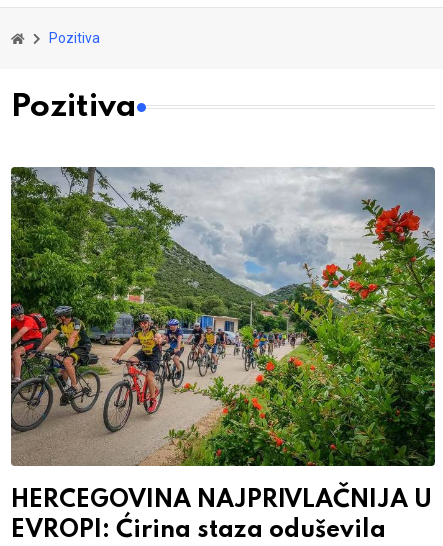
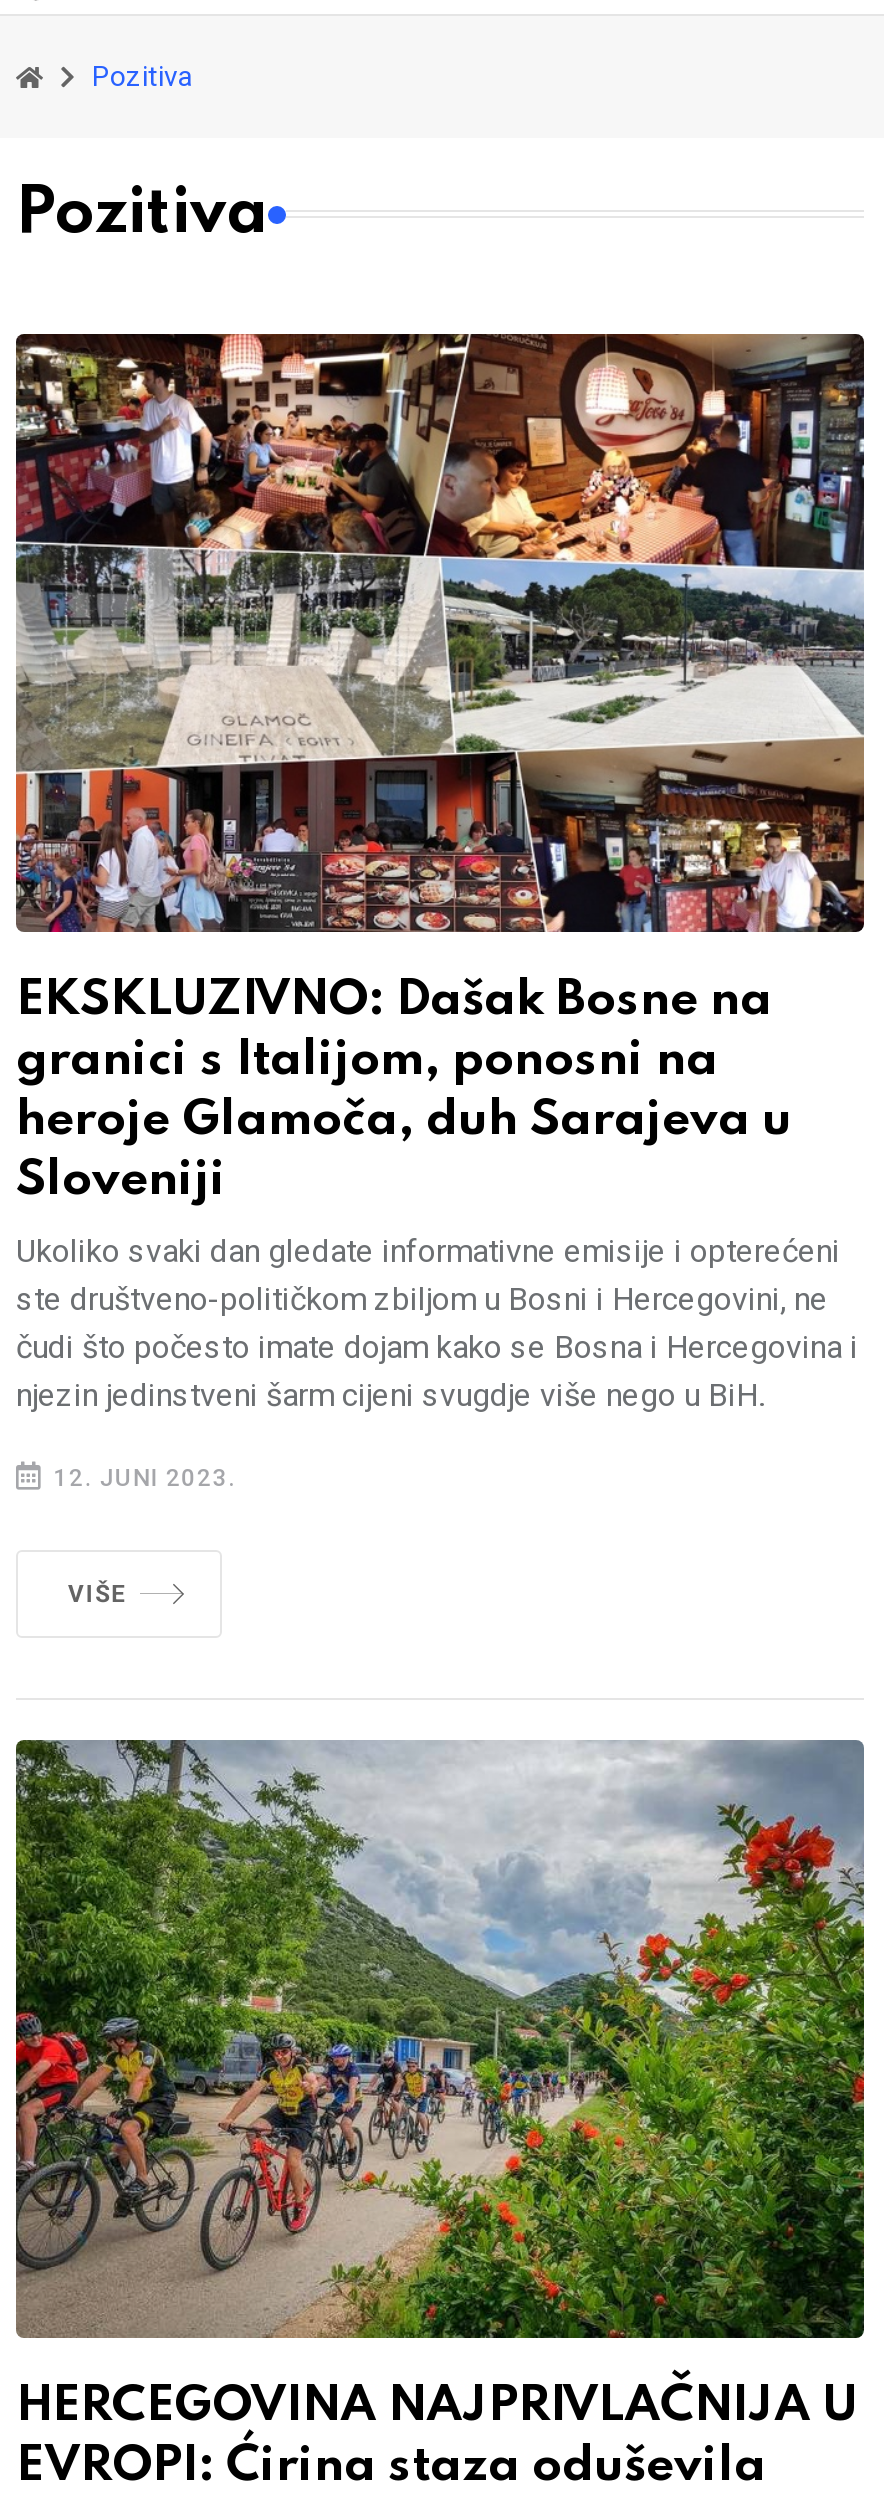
+ [image]
+ EKSKLUZIVNO: Dašak Bosne na
+ granici s Italijom, ponosni na
+ heroje Glamoča, duh Sarajeva u
+ Sloveniji
+ Ukoliko svaki dan gledate informativne emisije i opterećeni
+ ste društveno-političkom zbiljom u Bosni i Hercegovini, ne
+ čudi što počesto imate dojam kako se Bosna i Hercegovina i
+ njezin jedinstveni šarm cijeni svugdje više nego u BiH.
+ 12. JUNI 2023.

+ VIŠE
